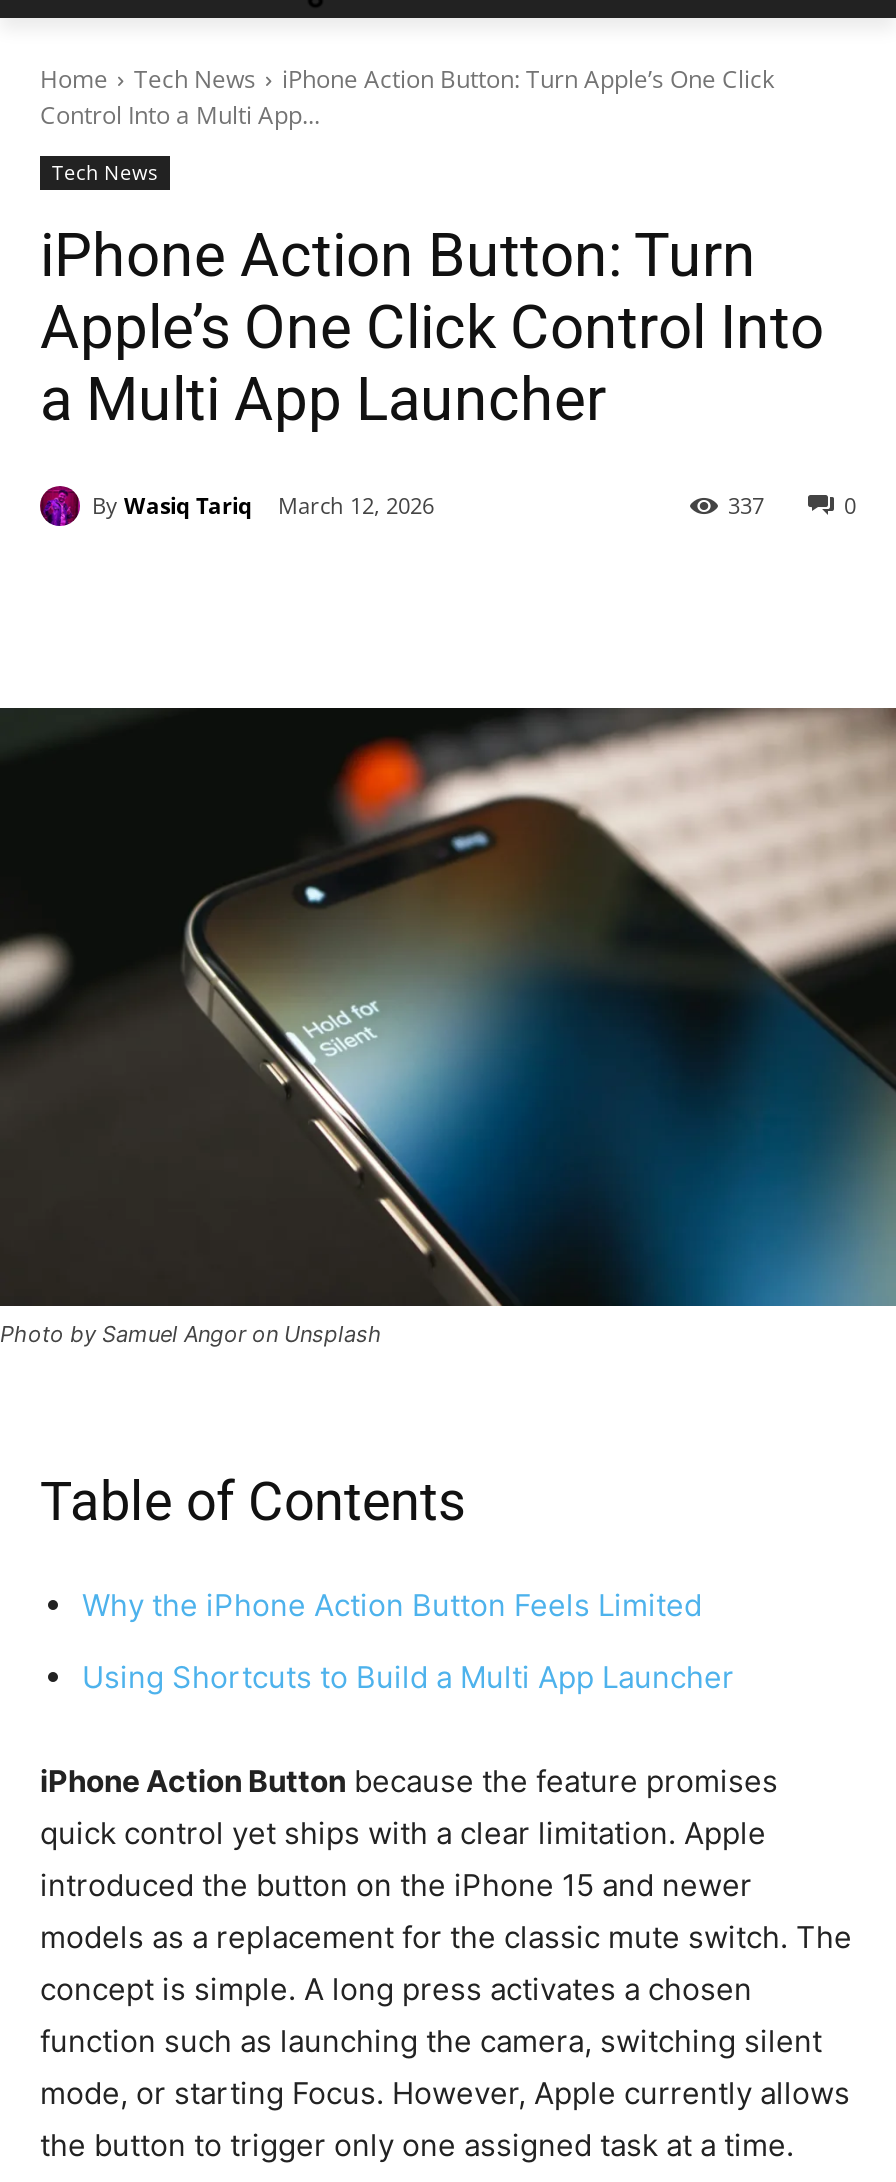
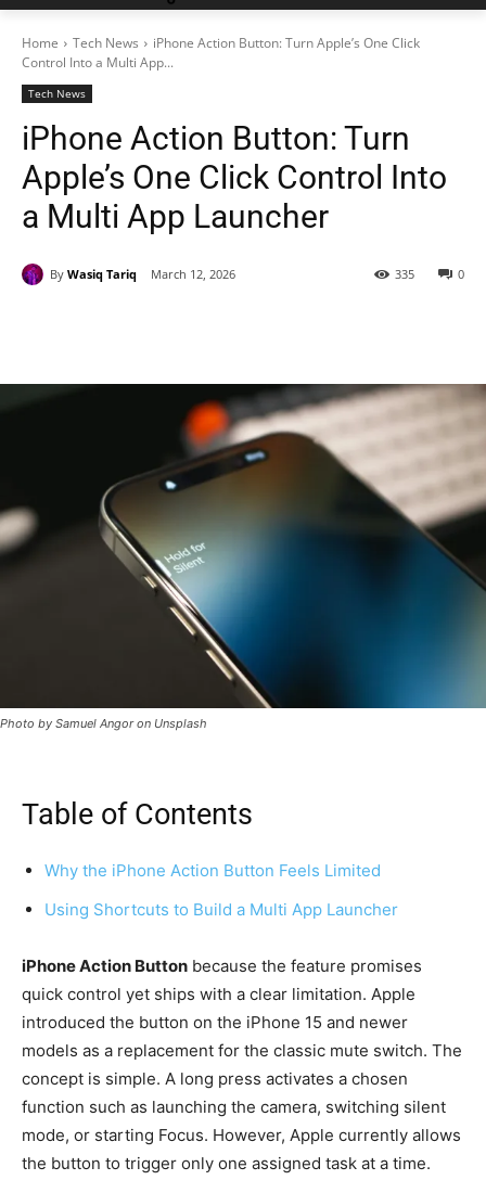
- 337
+ 335
